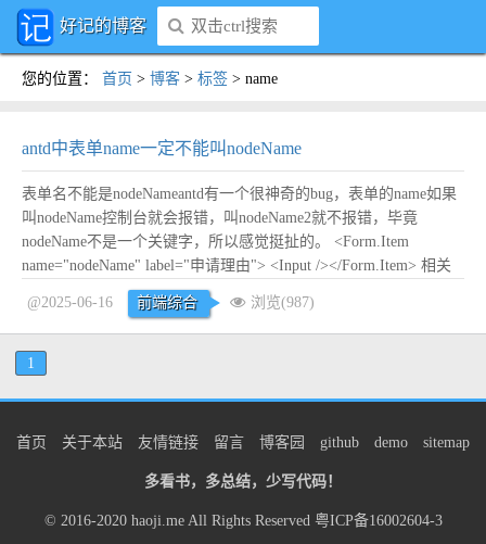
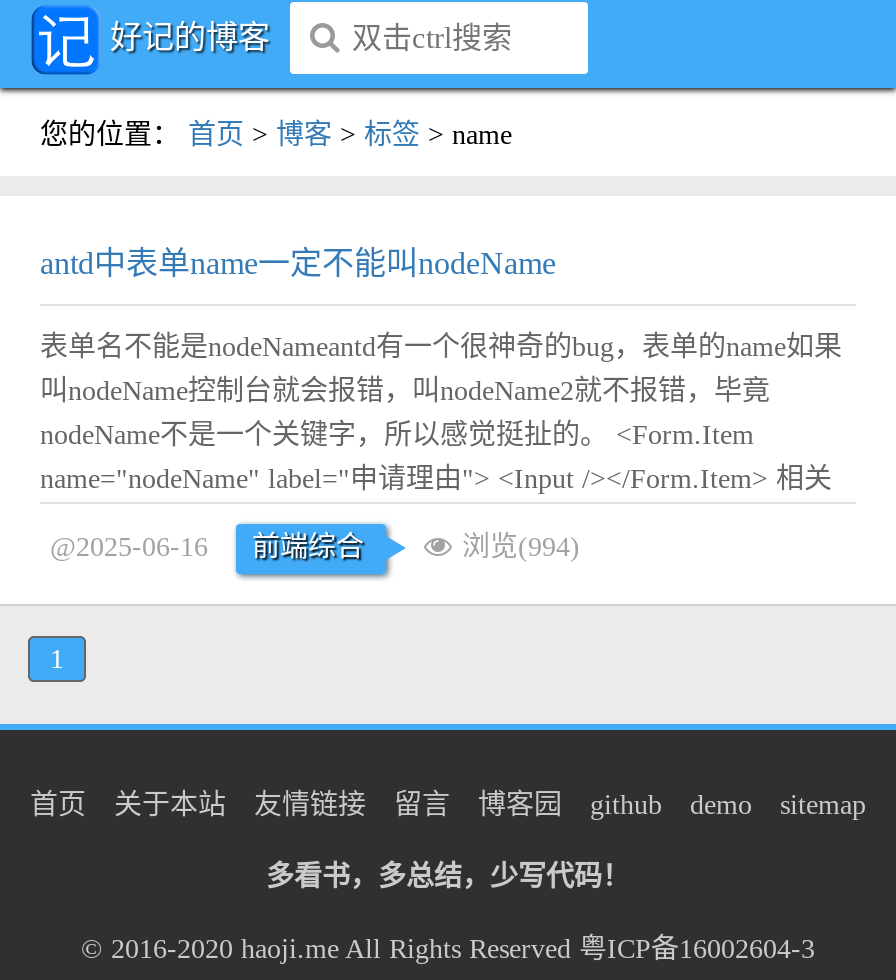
- 浏览(987)
+ 浏览(994)
